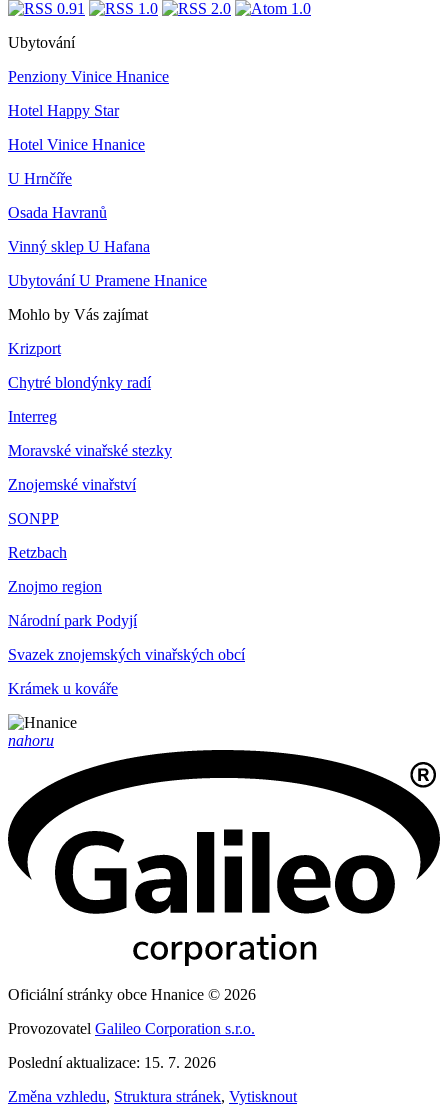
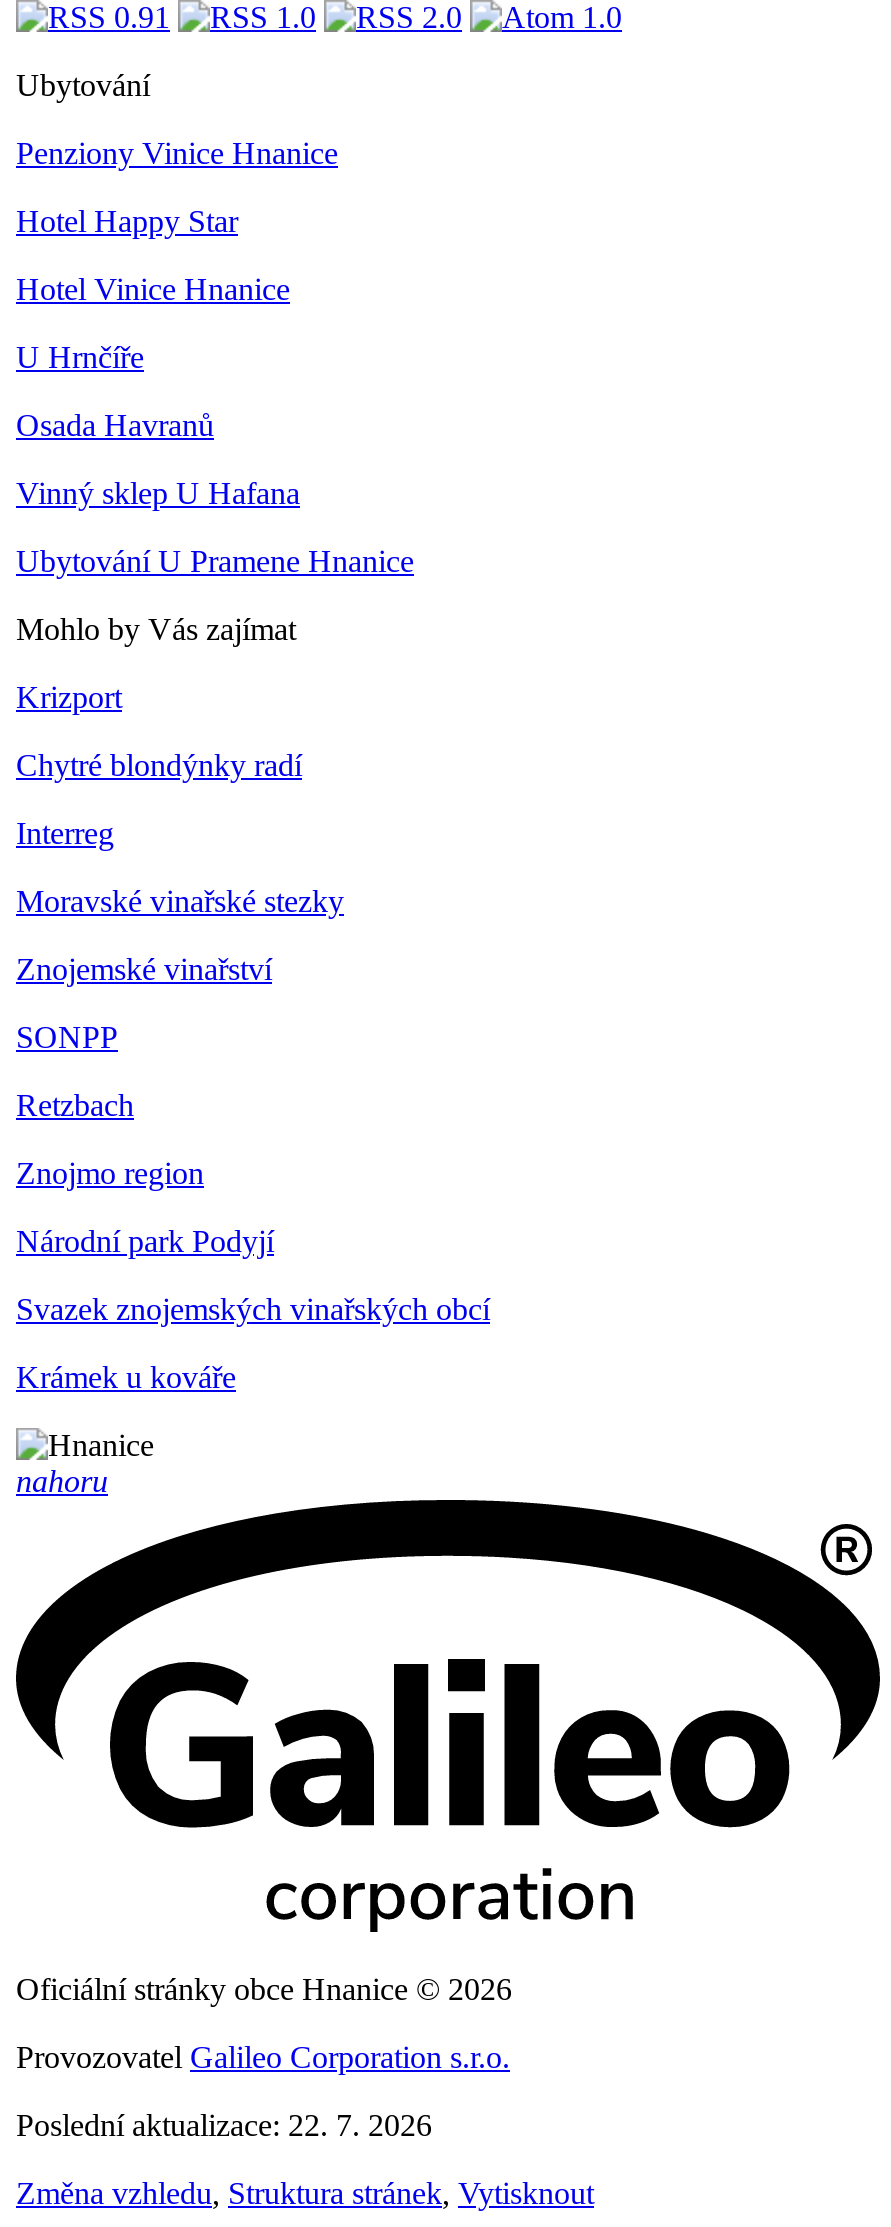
- Poslední aktualizace: 15. 7. 2026
+ Poslední aktualizace: 22. 7. 2026
